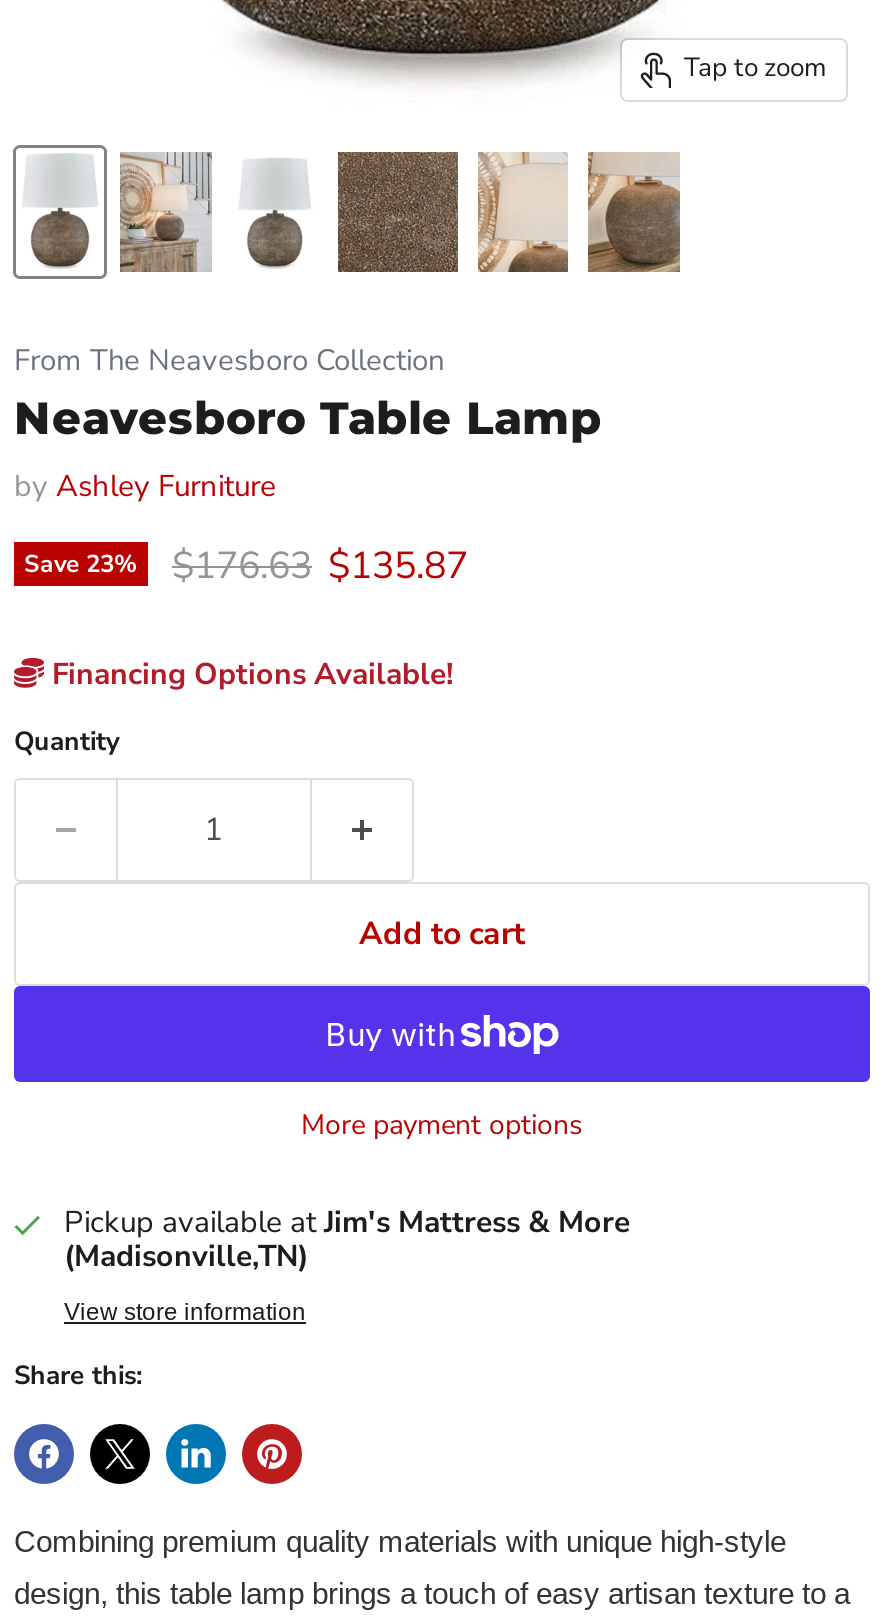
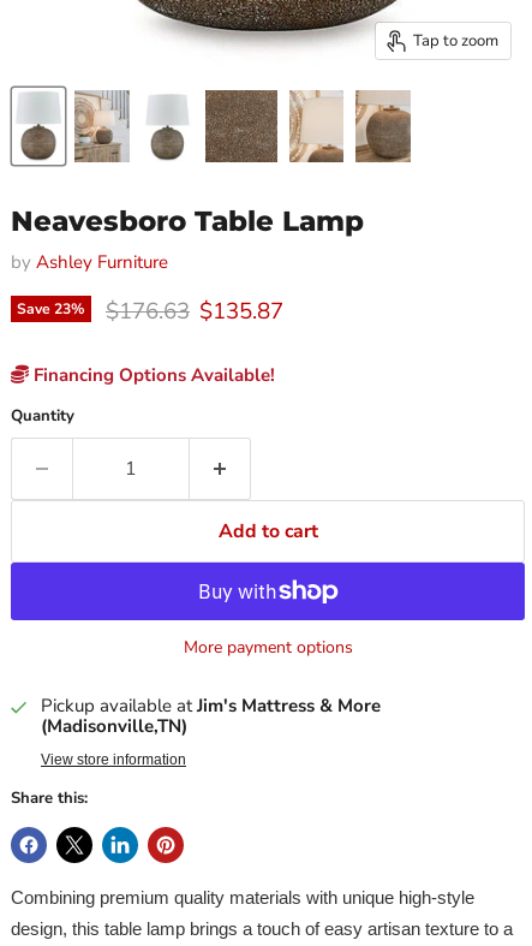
- From The Neavesboro Collection
